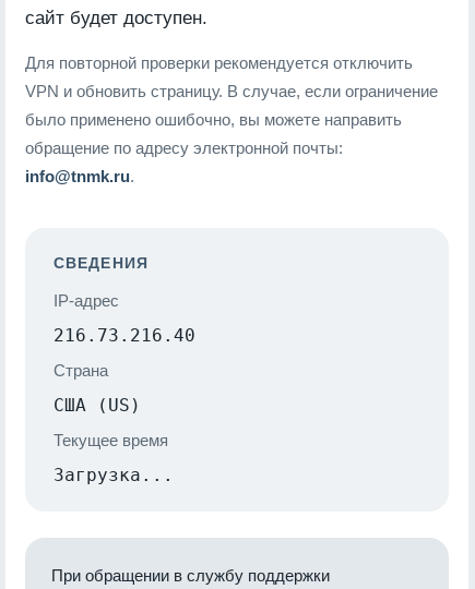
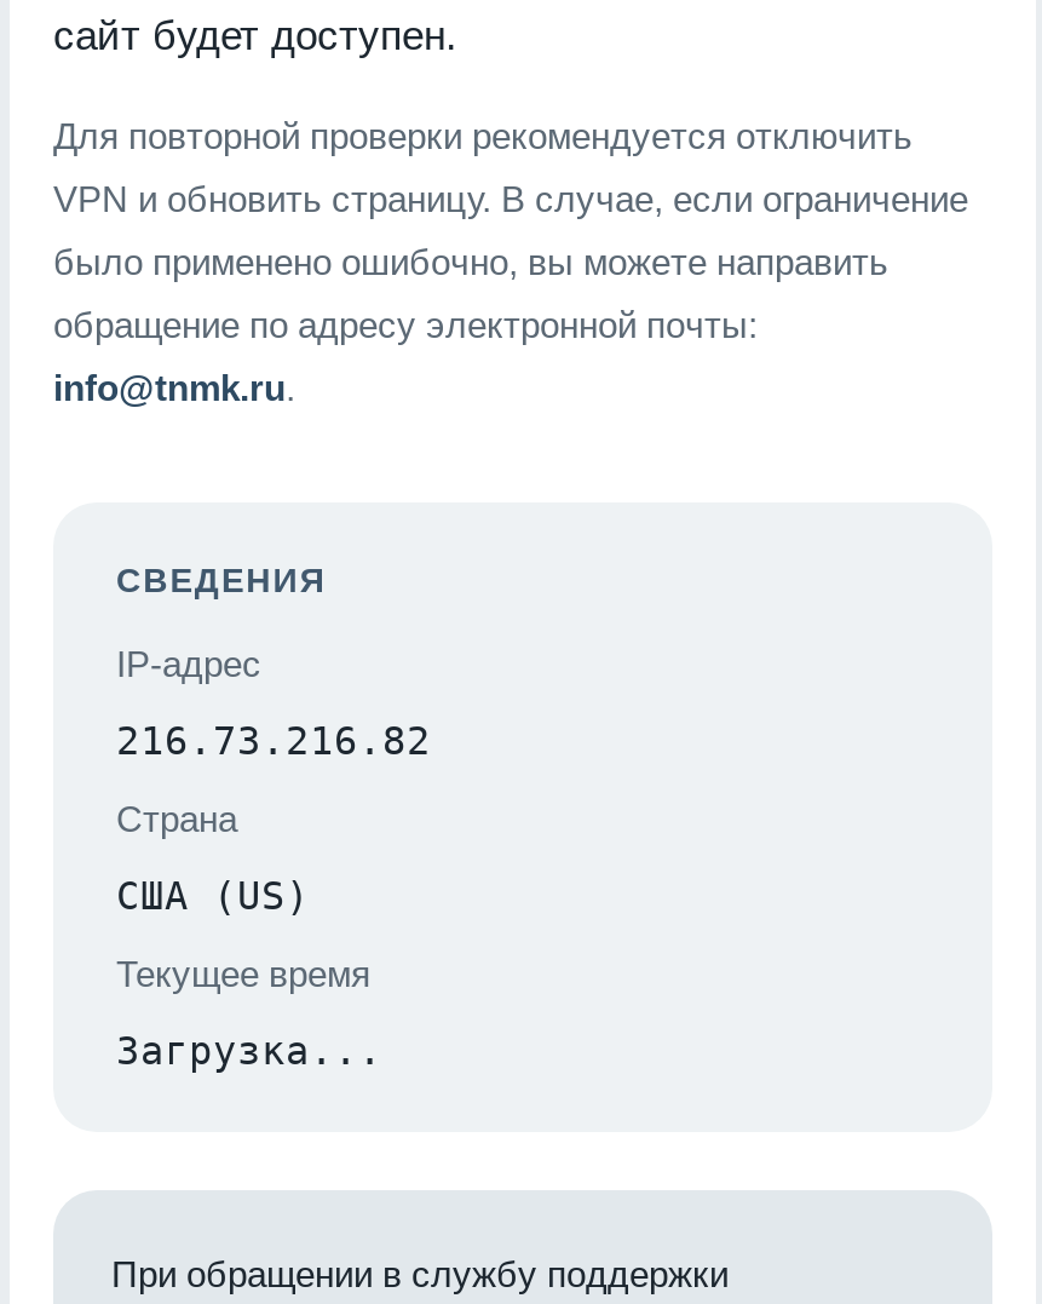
- 216.73.216.40
+ 216.73.216.82
